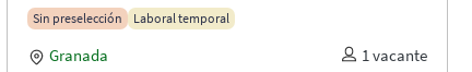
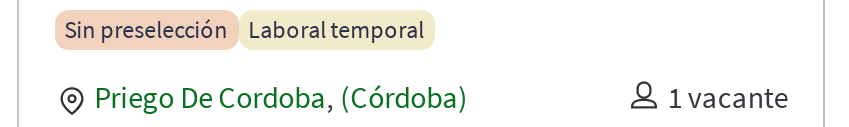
- Granada
+ Priego De Cordoba, (Córdoba)
